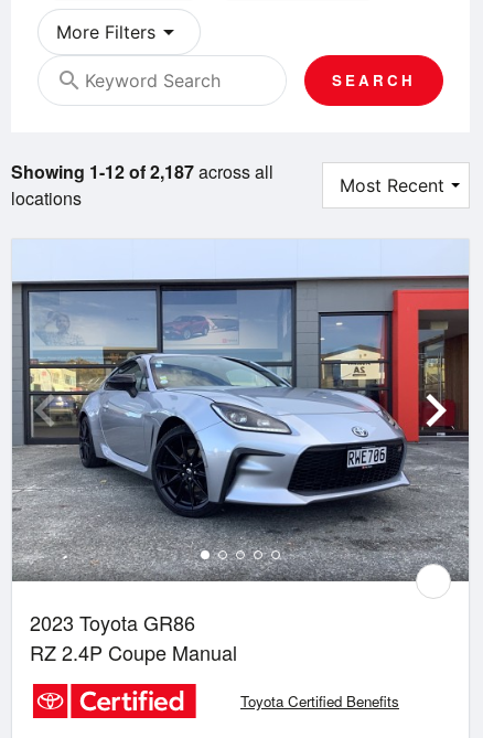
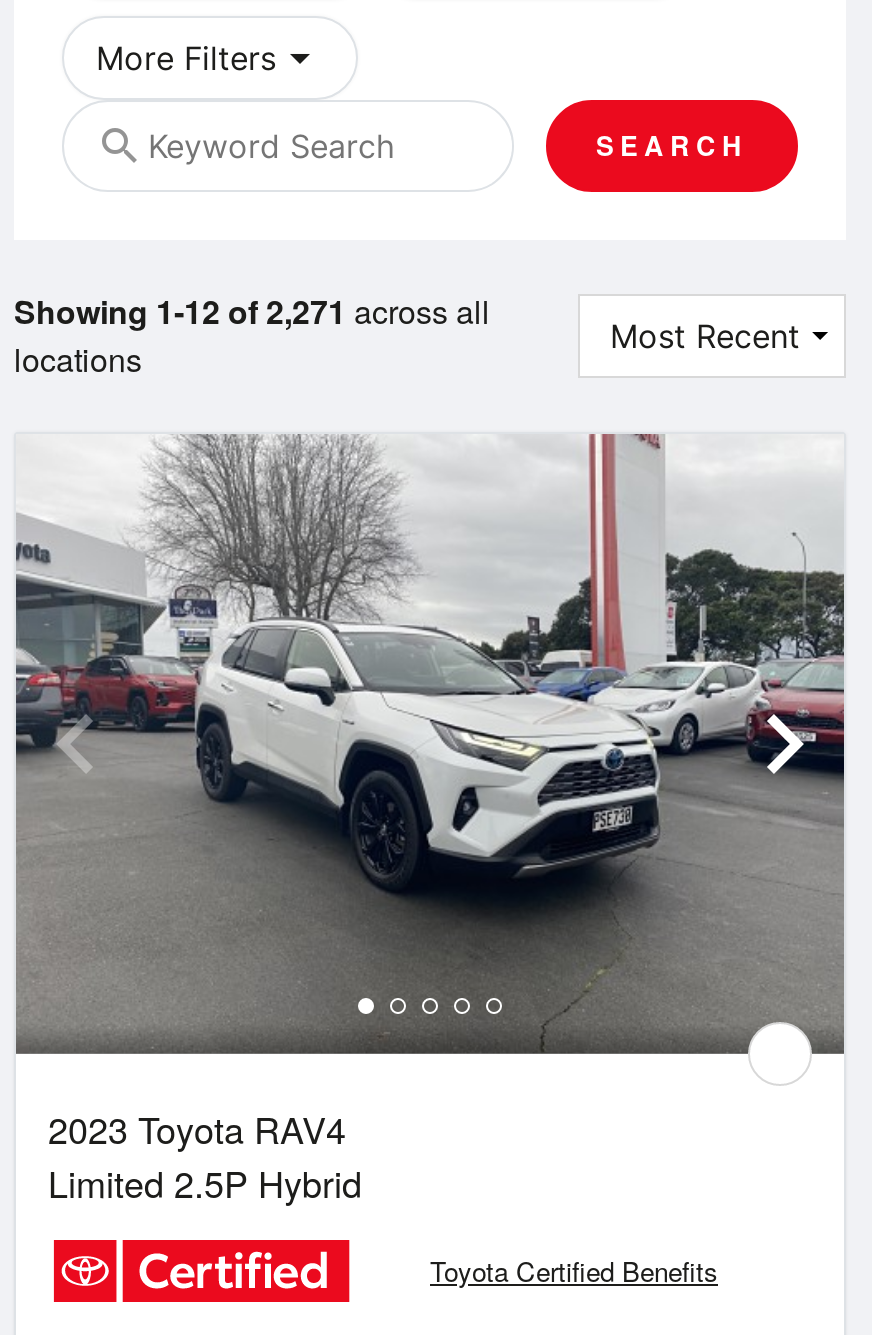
- Showing 1-12 of 2,187 across all
+ Showing 1-12 of 2,271 across all

- [image]
- 2023 Toyota GR86
- RZ 2.4P Coupe Manual
+ [image]
+ 2023 Toyota RAV4
+ Limited 2.5P Hybrid
